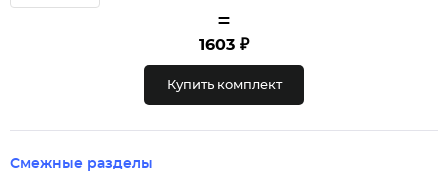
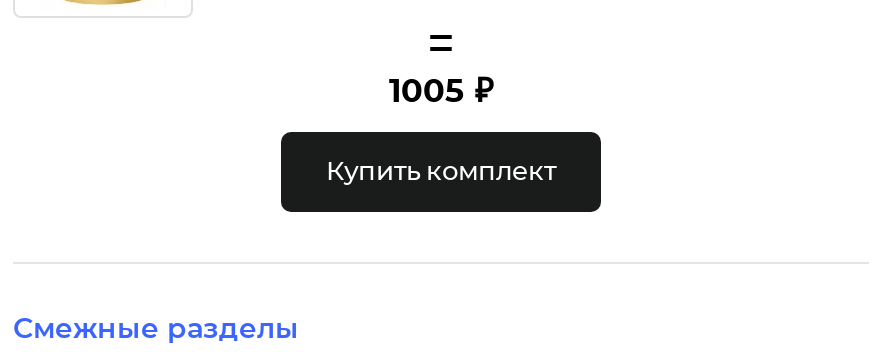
- 1603 ₽
+ 1005 ₽
